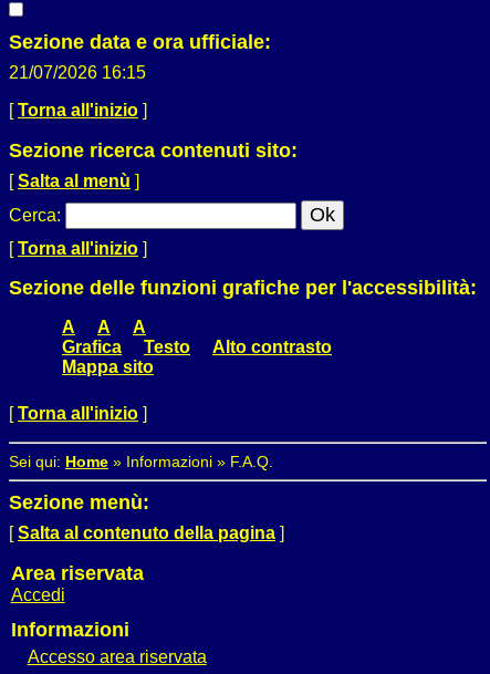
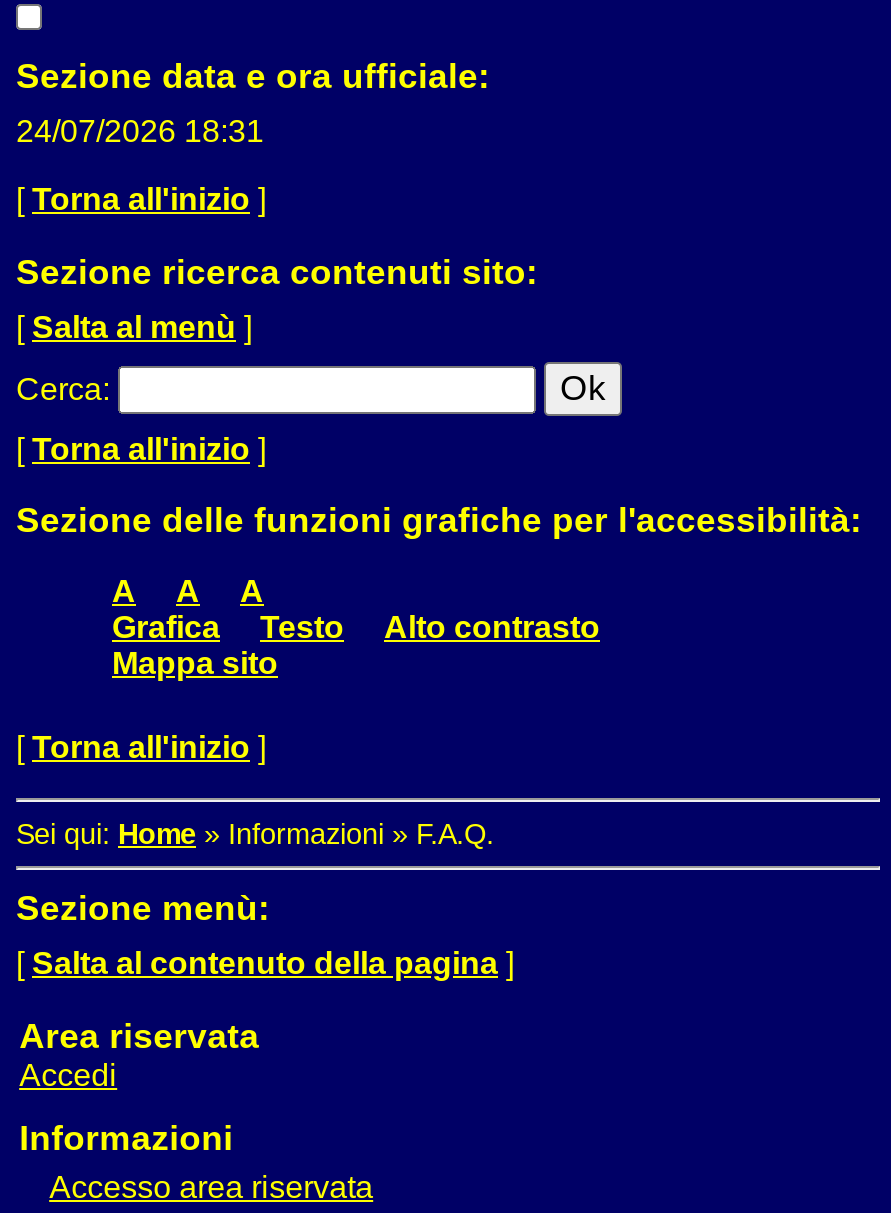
- 21/07/2026 16:15
+ 24/07/2026 18:31
